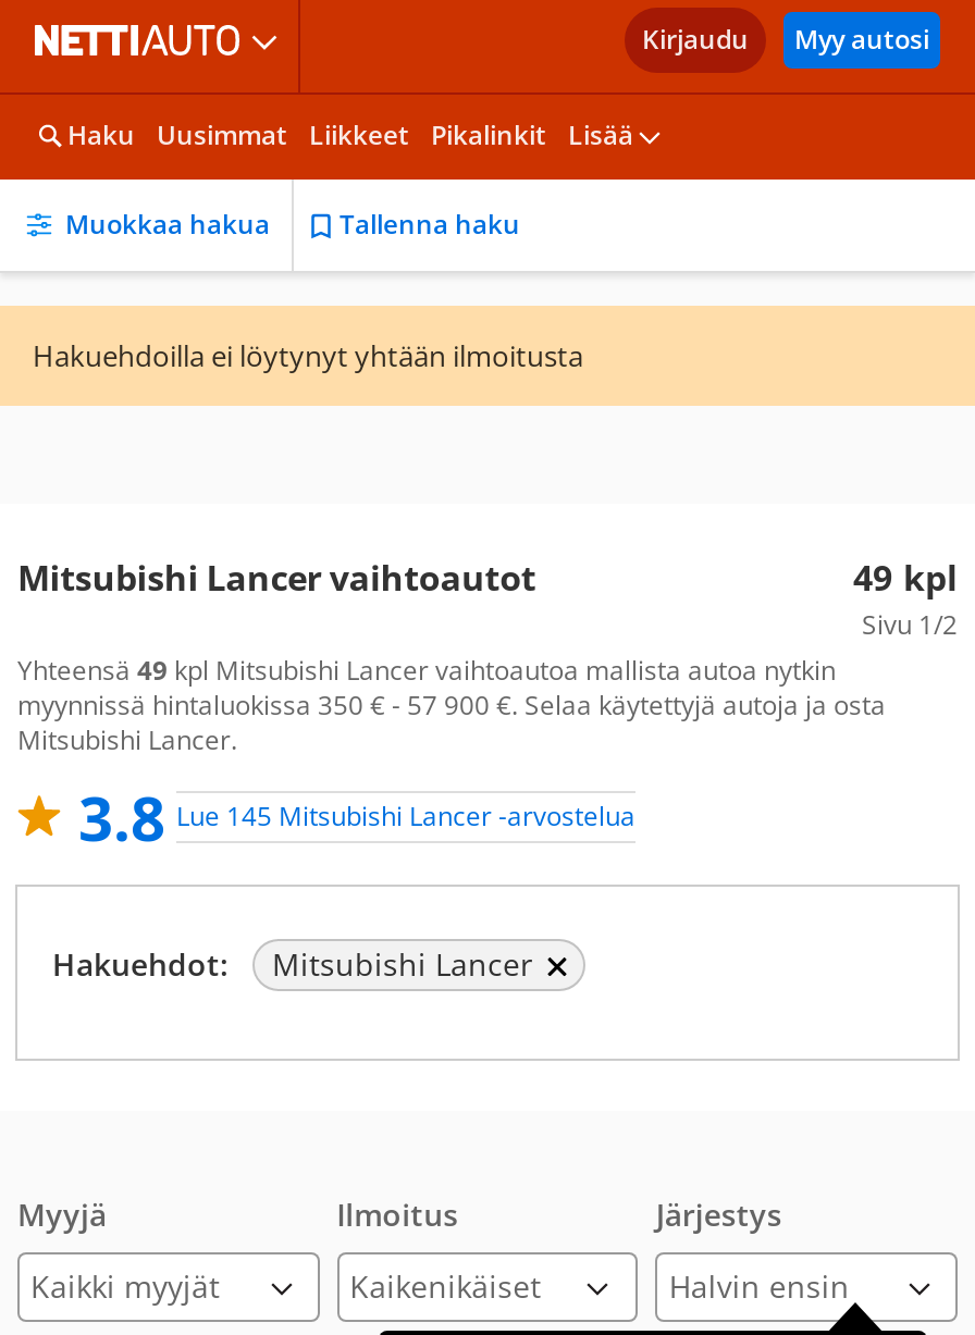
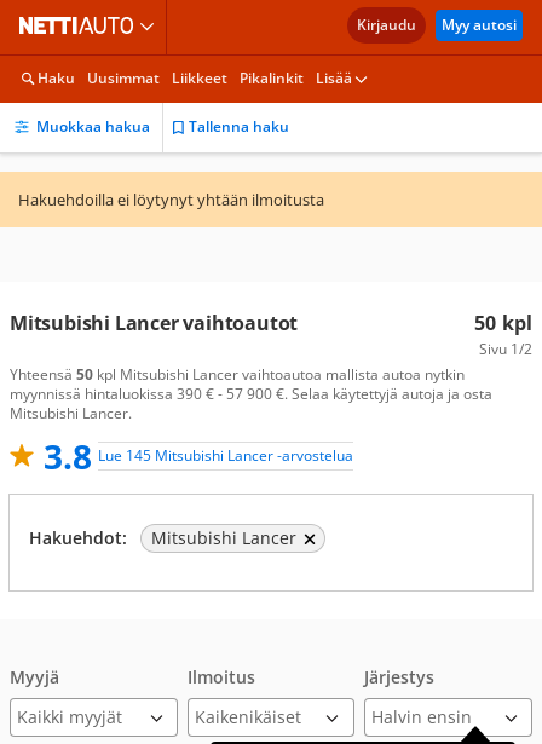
- 49 kpl
+ 50 kpl

- Yhteensä 49 kpl Mitsubishi Lancer vaihtoautoa mallista autoa nytkin
+ Yhteensä 50 kpl Mitsubishi Lancer vaihtoautoa mallista autoa nytkin

- myynnissä hintaluokissa 350 € - 57 900 €. Selaa käytettyjä autoja ja osta
+ myynnissä hintaluokissa 390 € - 57 900 €. Selaa käytettyjä autoja ja osta
